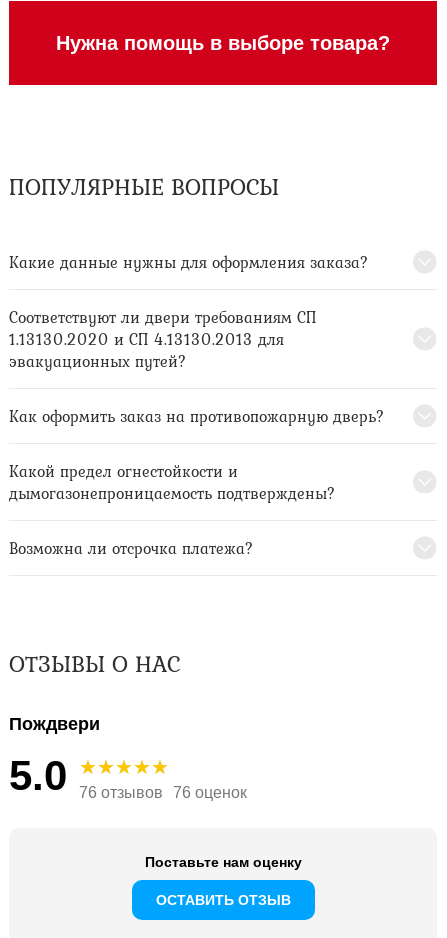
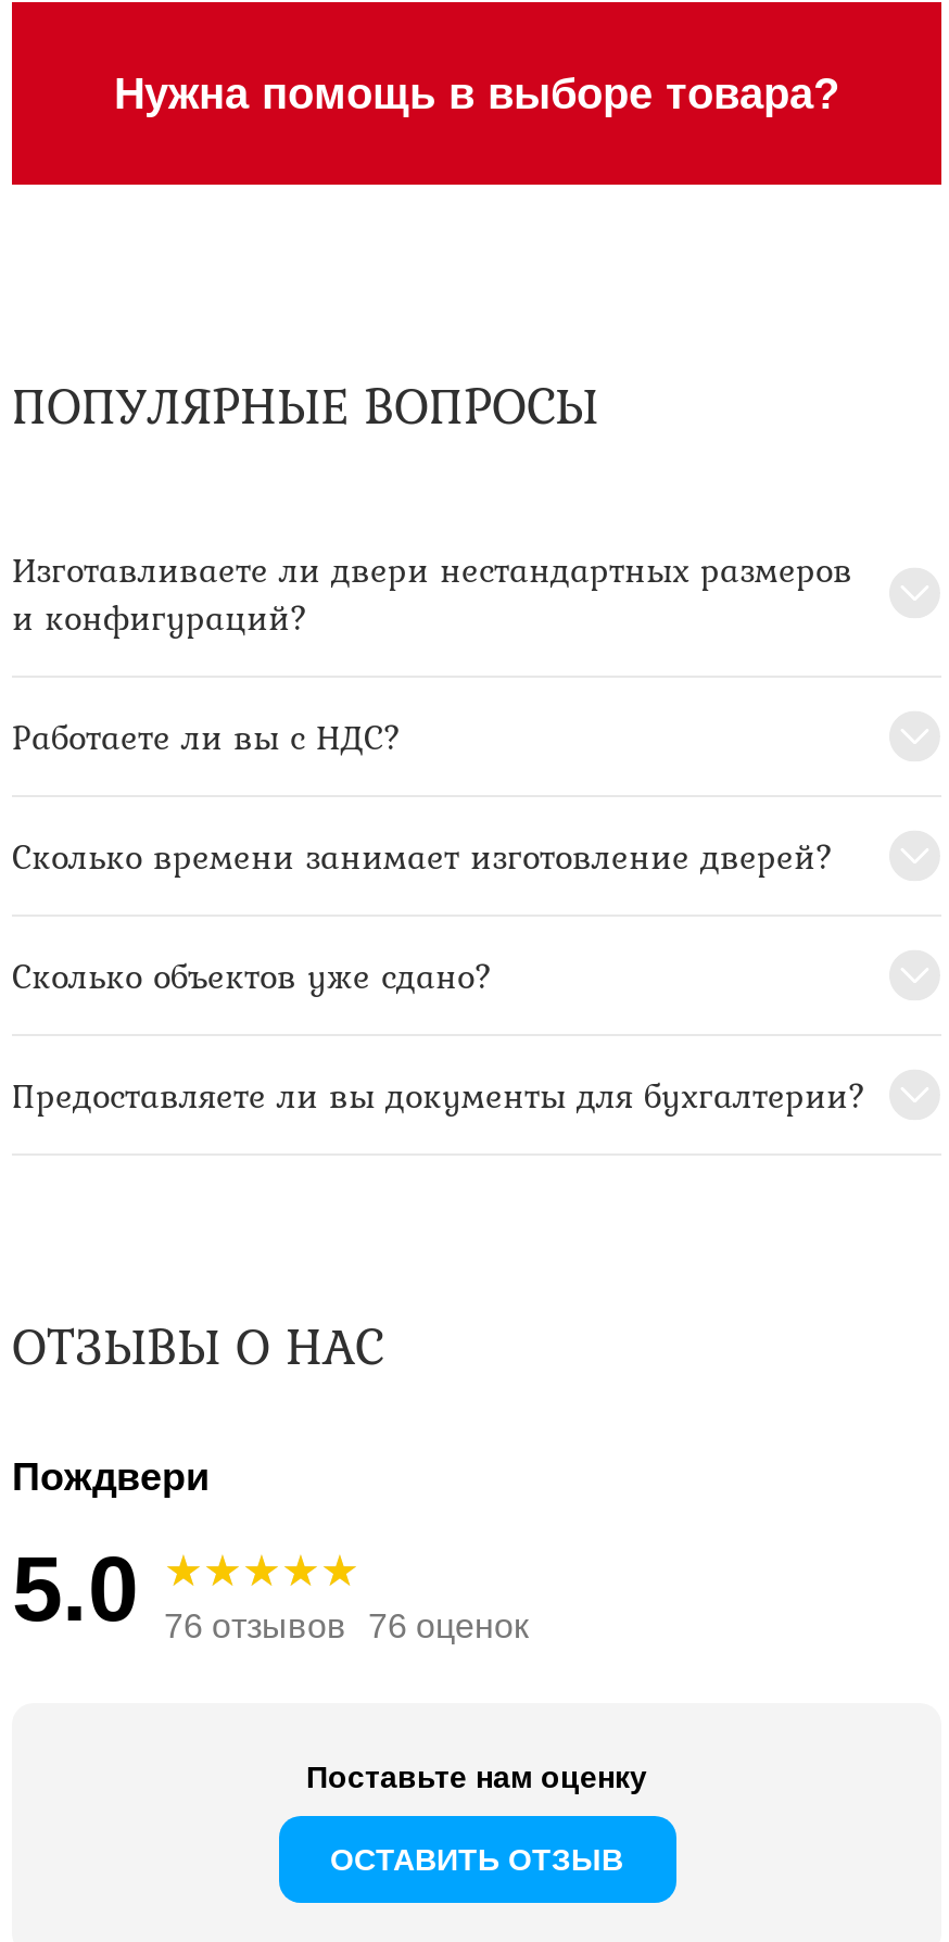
- Какие данные нужны для оформления заказа?
+ Изготавливаете ли двери нестандартных размеров
+ и конфигураций?

- Соответствуют ли двери требованиям СП
- 1.13130.2020 и СП 4.13130.2013 для
- эвакуационных путей?
+ Работаете ли вы с НДС?

- Как оформить заказ на противопожарную дверь?
+ Сколько времени занимает изготовление дверей?

- Какой предел огнестойкости и
- дымогазонепроницаемость подтверждены?
+ Сколько объектов уже сдано?

- Возможна ли отсрочка платежа?
+ Предоставляете ли вы документы для бухгалтерии?
